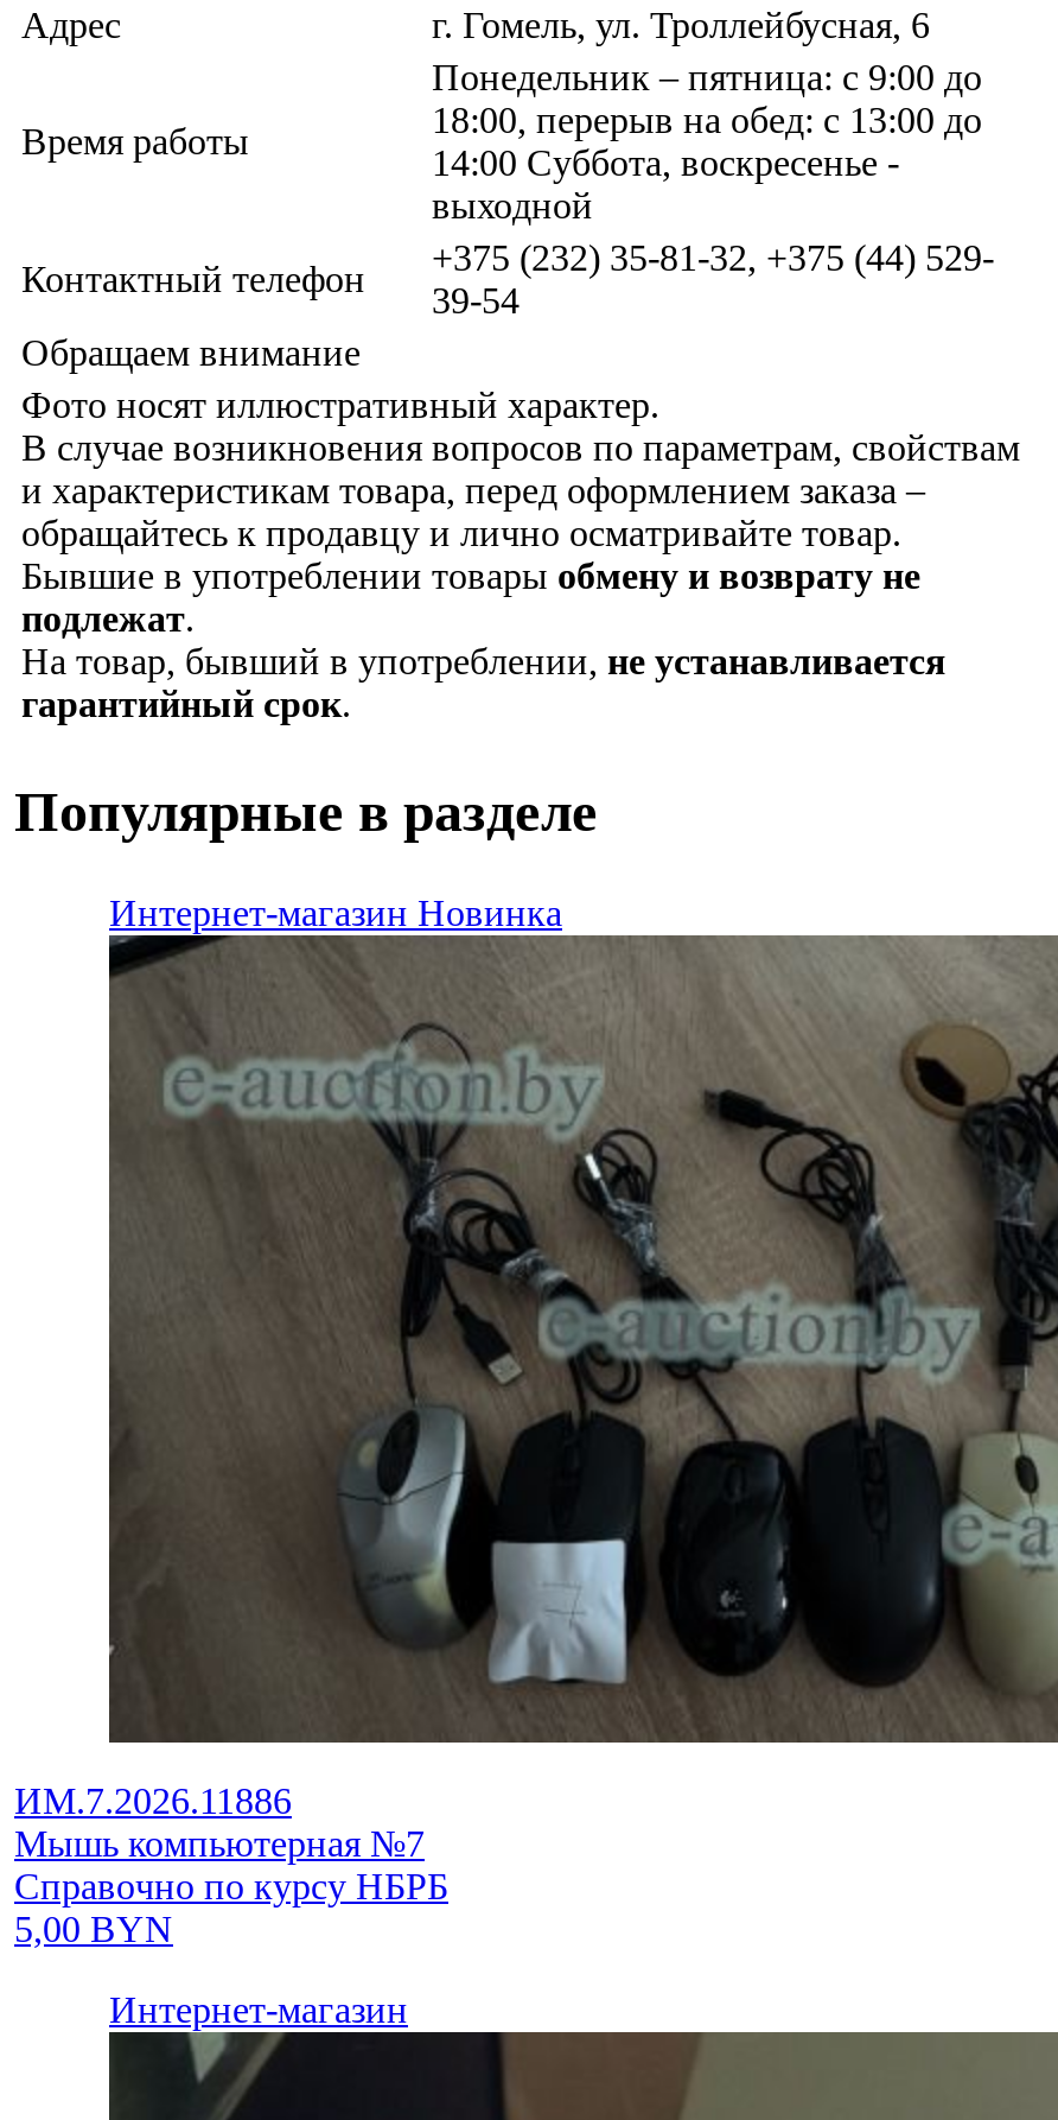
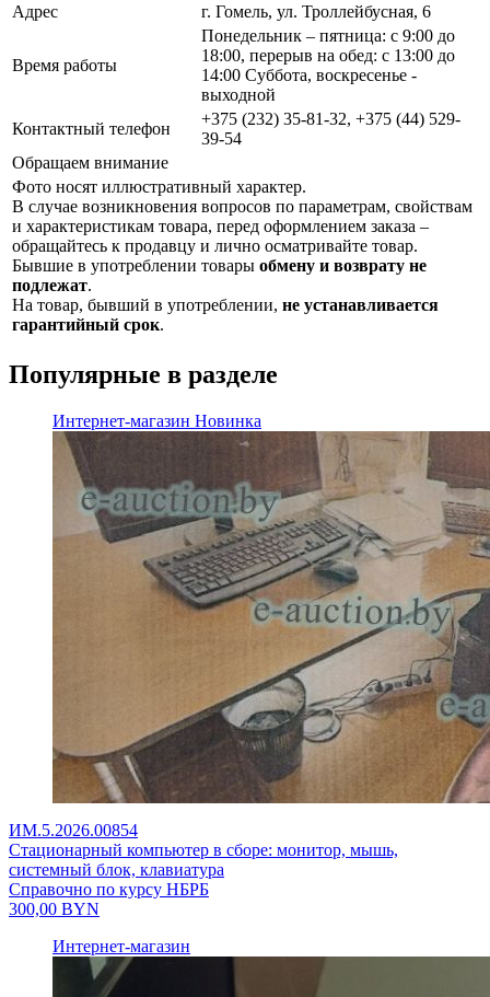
- [image]
- ИМ.7.2026.11886
- Мышь компьютерная №7
+ [image]
+ ИМ.5.2026.00854
+ Стационарный компьютер в сборе: монитор, мышь,
+ системный блок, клавиатура

- 5,00 BYN
+ 300,00 BYN
